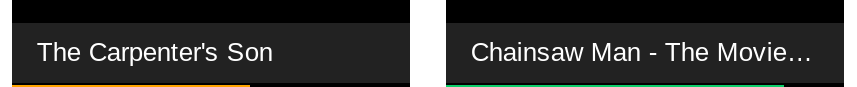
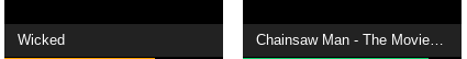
- The Carpenter's Son
+ Wicked
